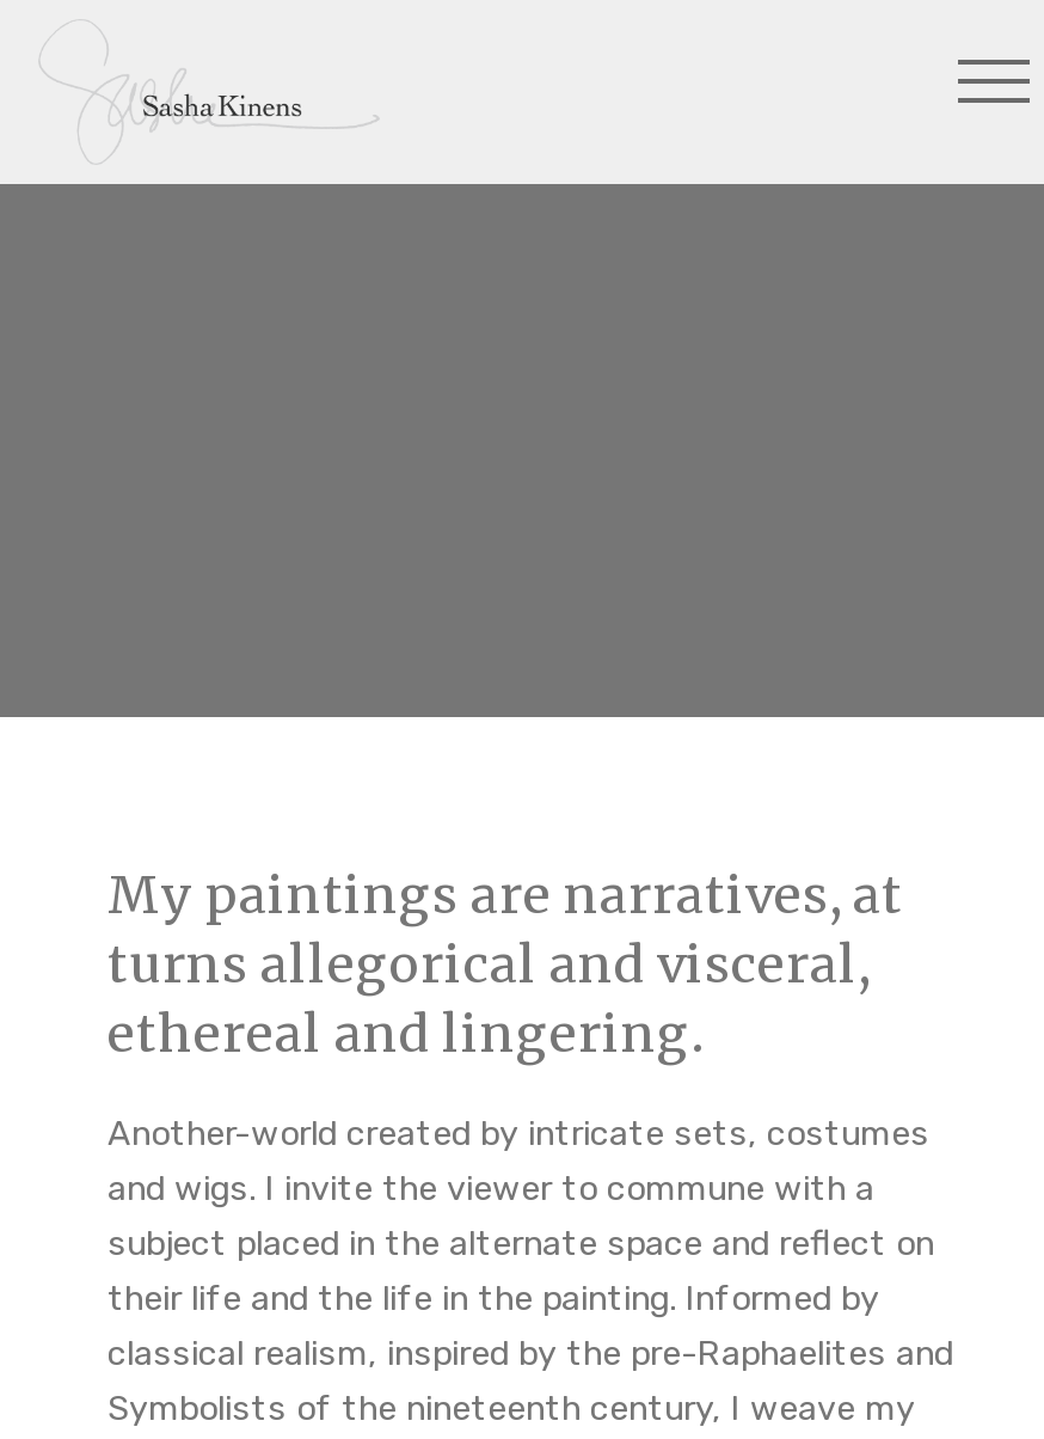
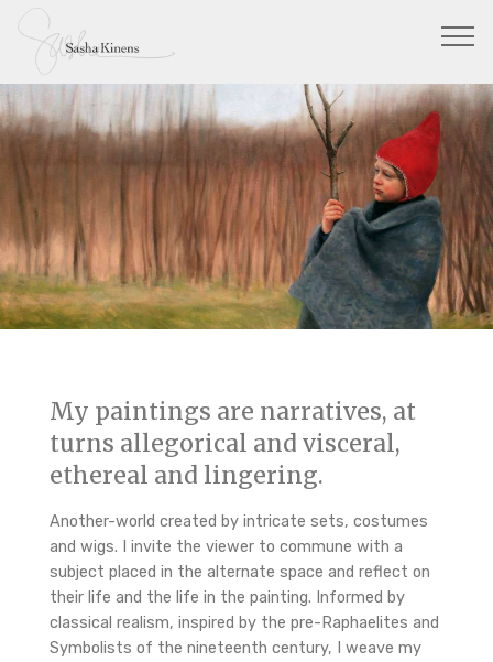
+ [image]
